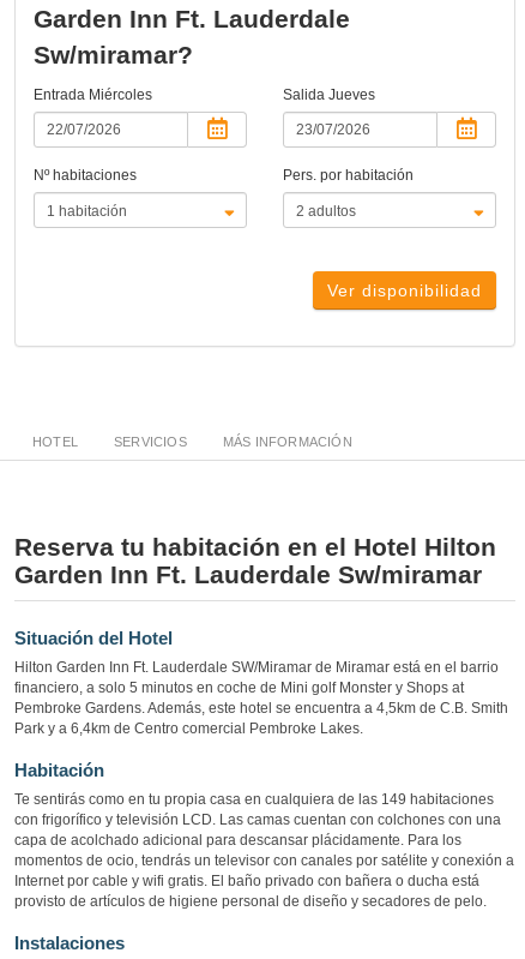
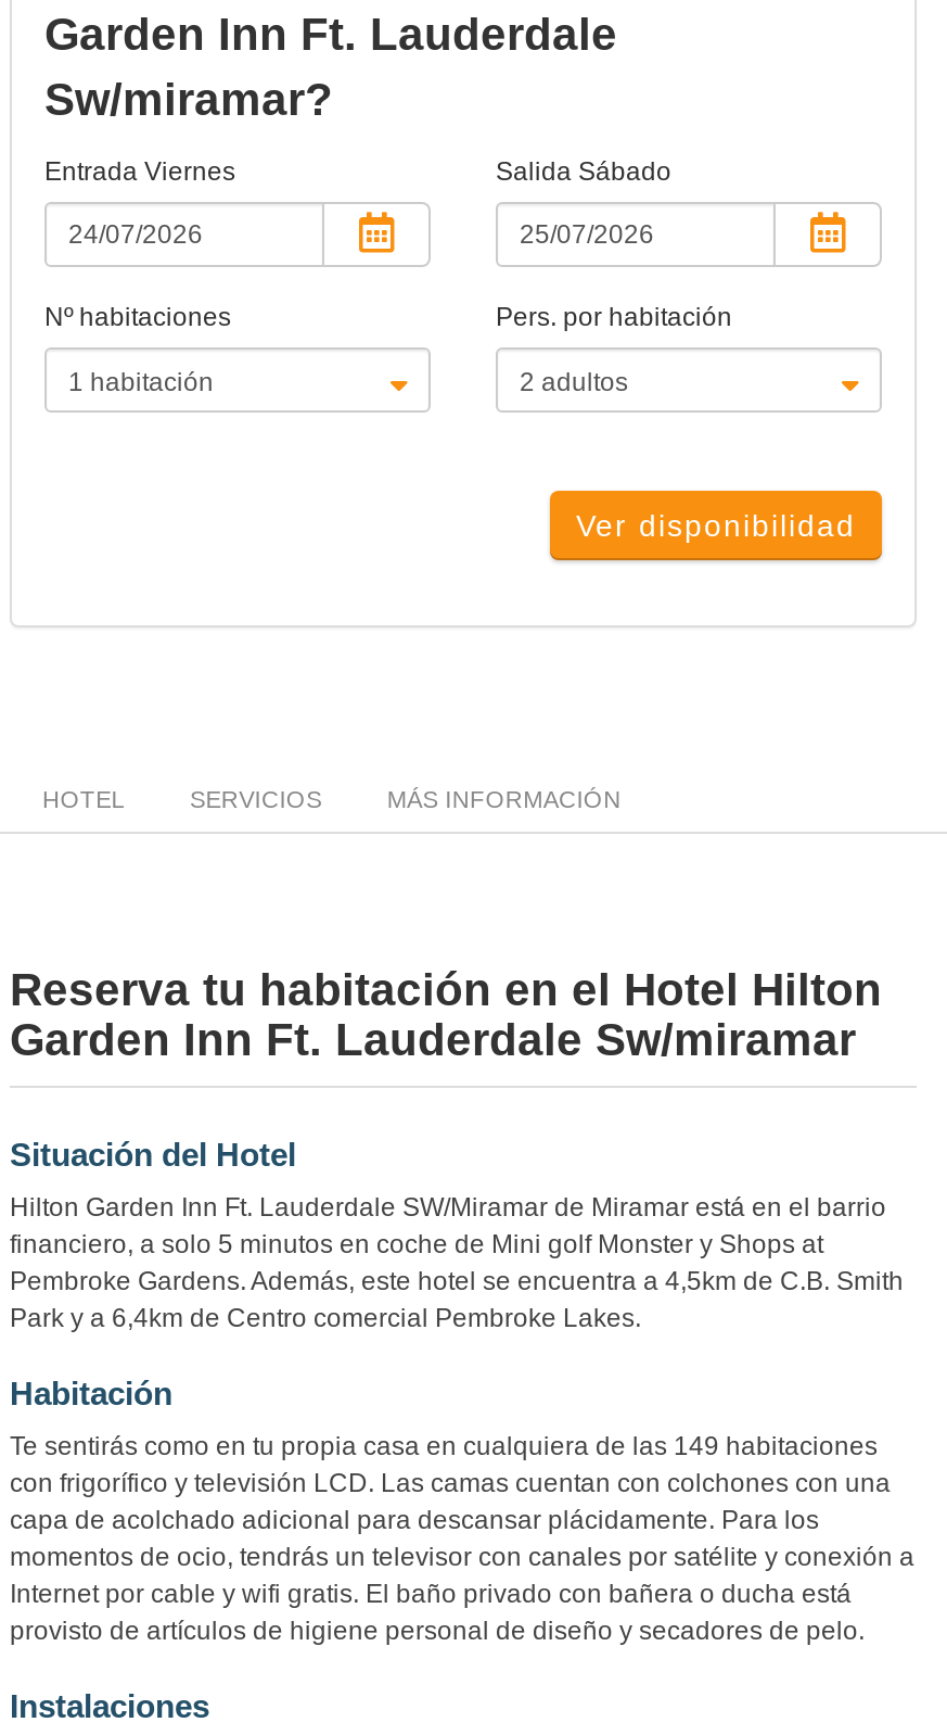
- Entrada Miércoles
+ Entrada Viernes

- Salida Jueves
+ Salida Sábado
